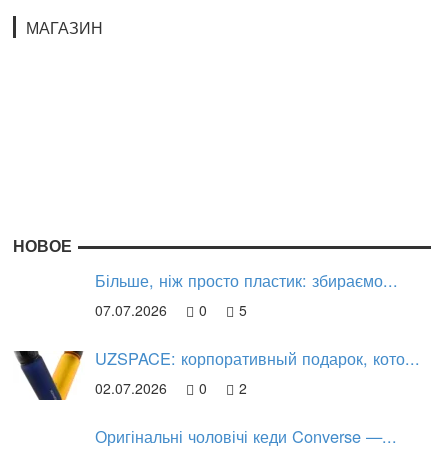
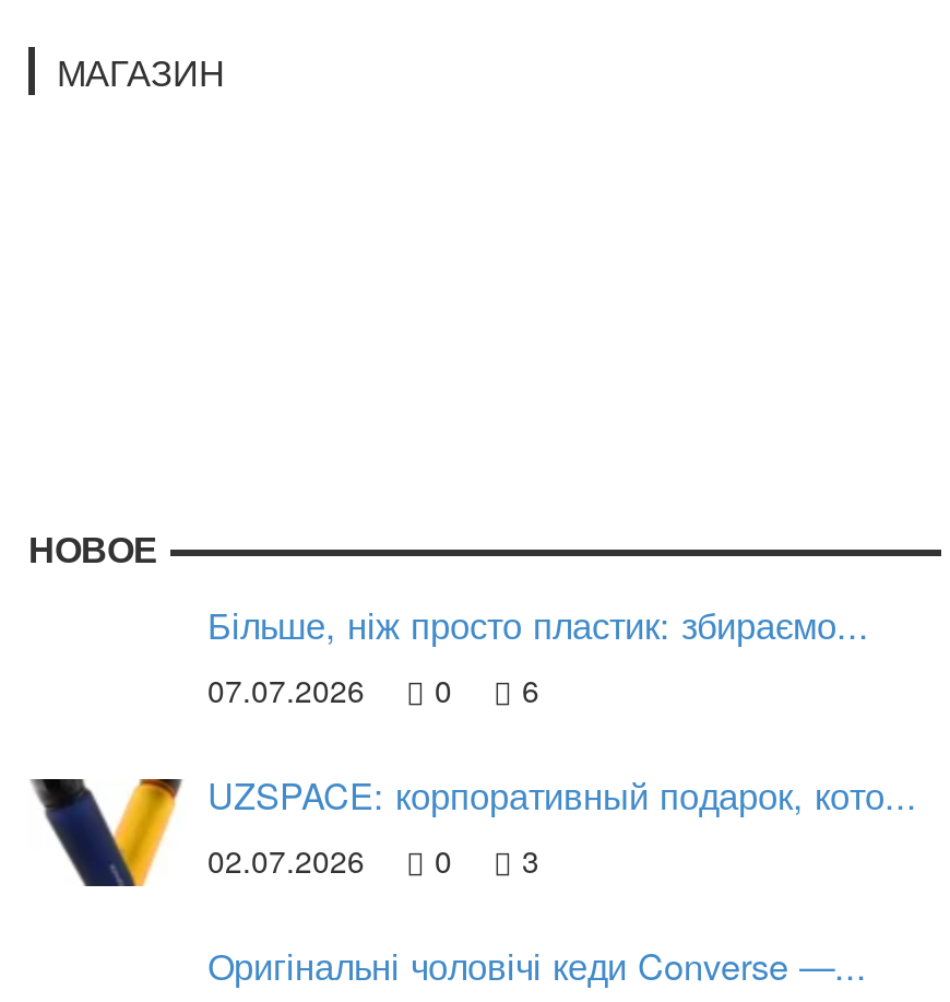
- 07.07.2026 0 5
+ 07.07.2026 0 6

- 02.07.2026 0 2
+ 02.07.2026 0 3
